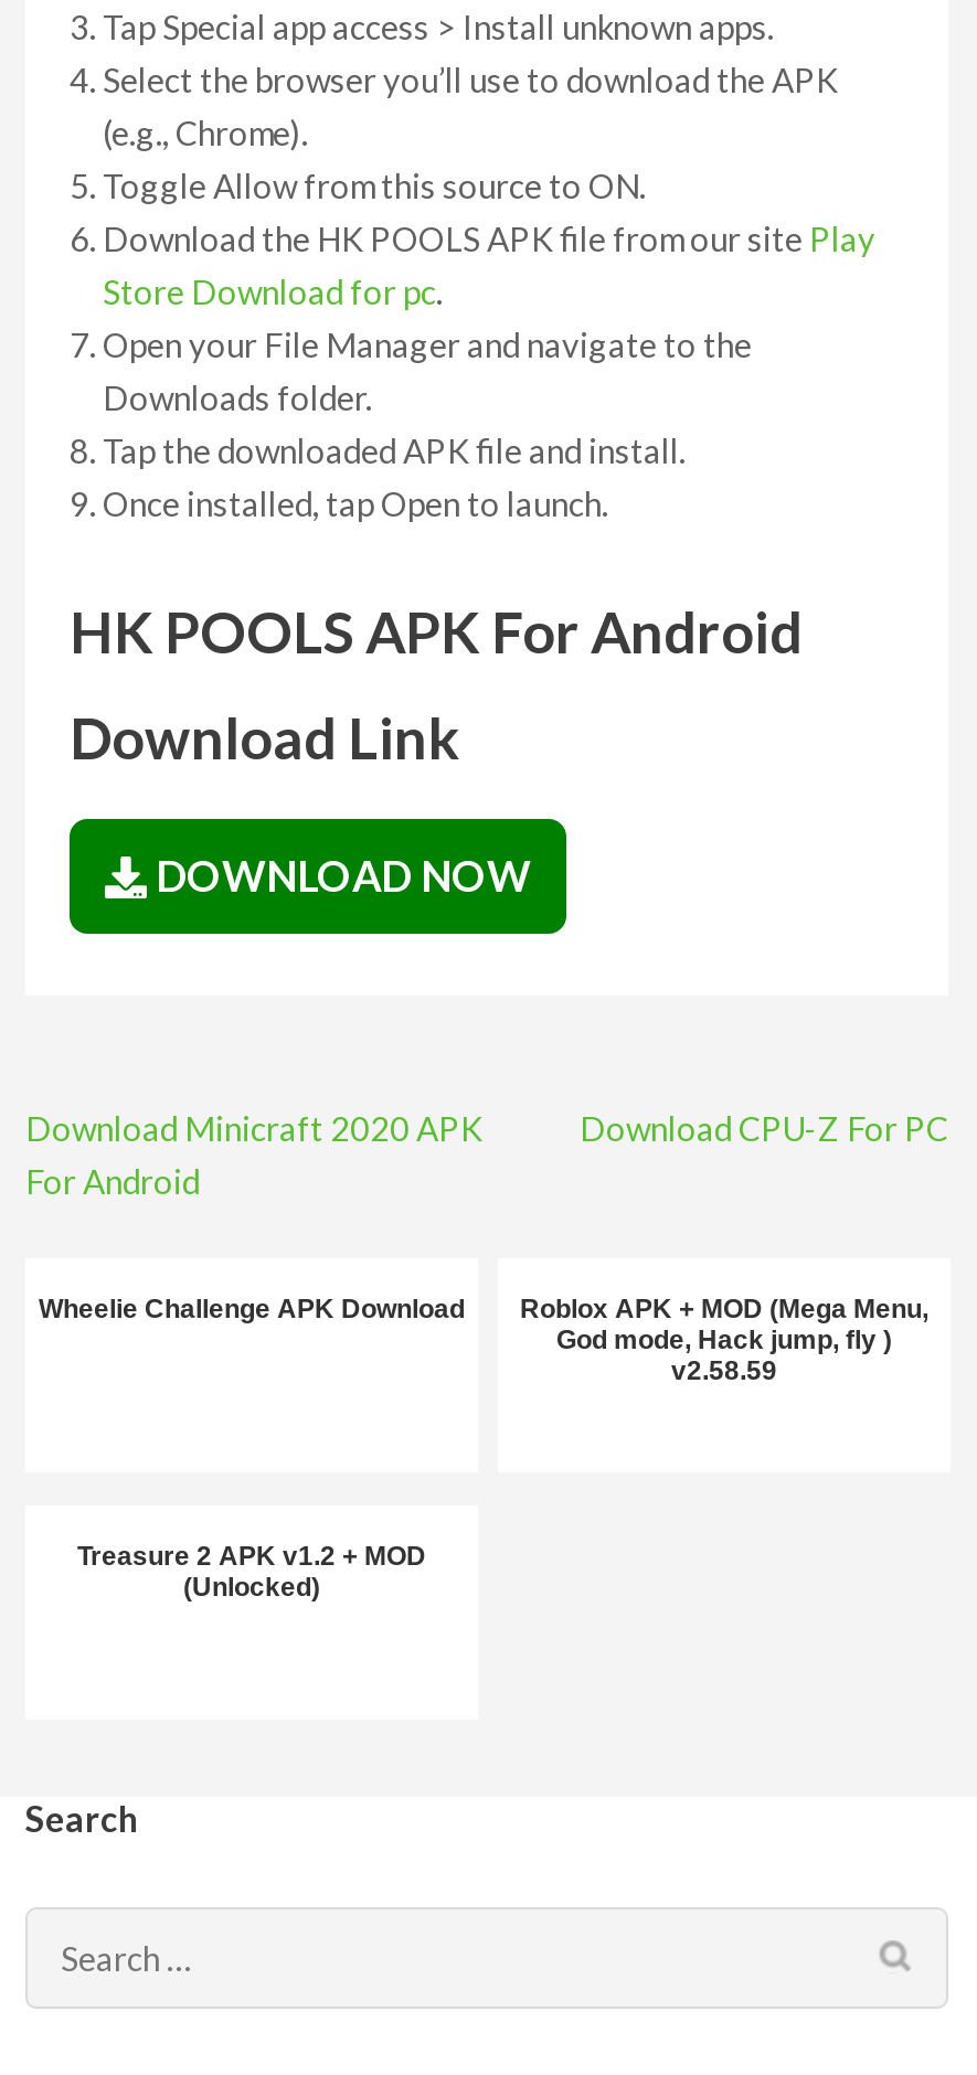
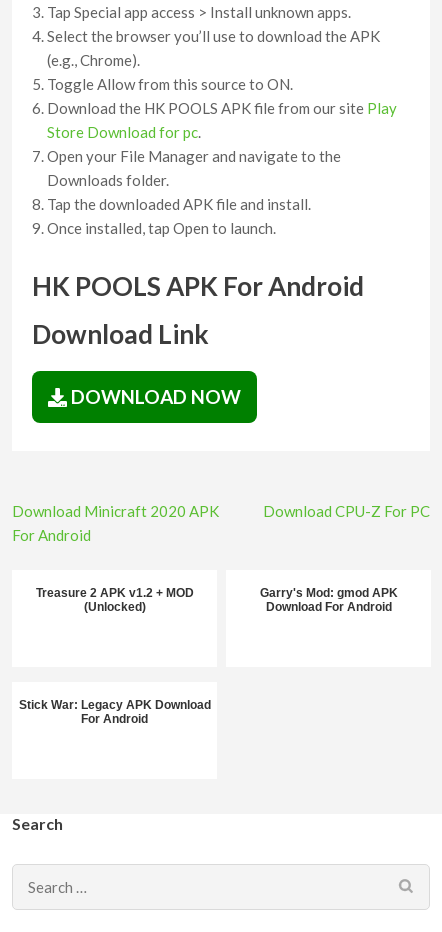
- Wheelie Challenge APK Download
- Roblox APK + MOD (Mega Menu,
- God mode, Hack jump, fly )
- v2.58.59

moved up: Treasure 2 APK v1.2 + MOD | (Unlocked)

+ Garry's Mod: gmod APK
+ Download For Android

+ Stick War: Legacy APK Download
+ For Android
